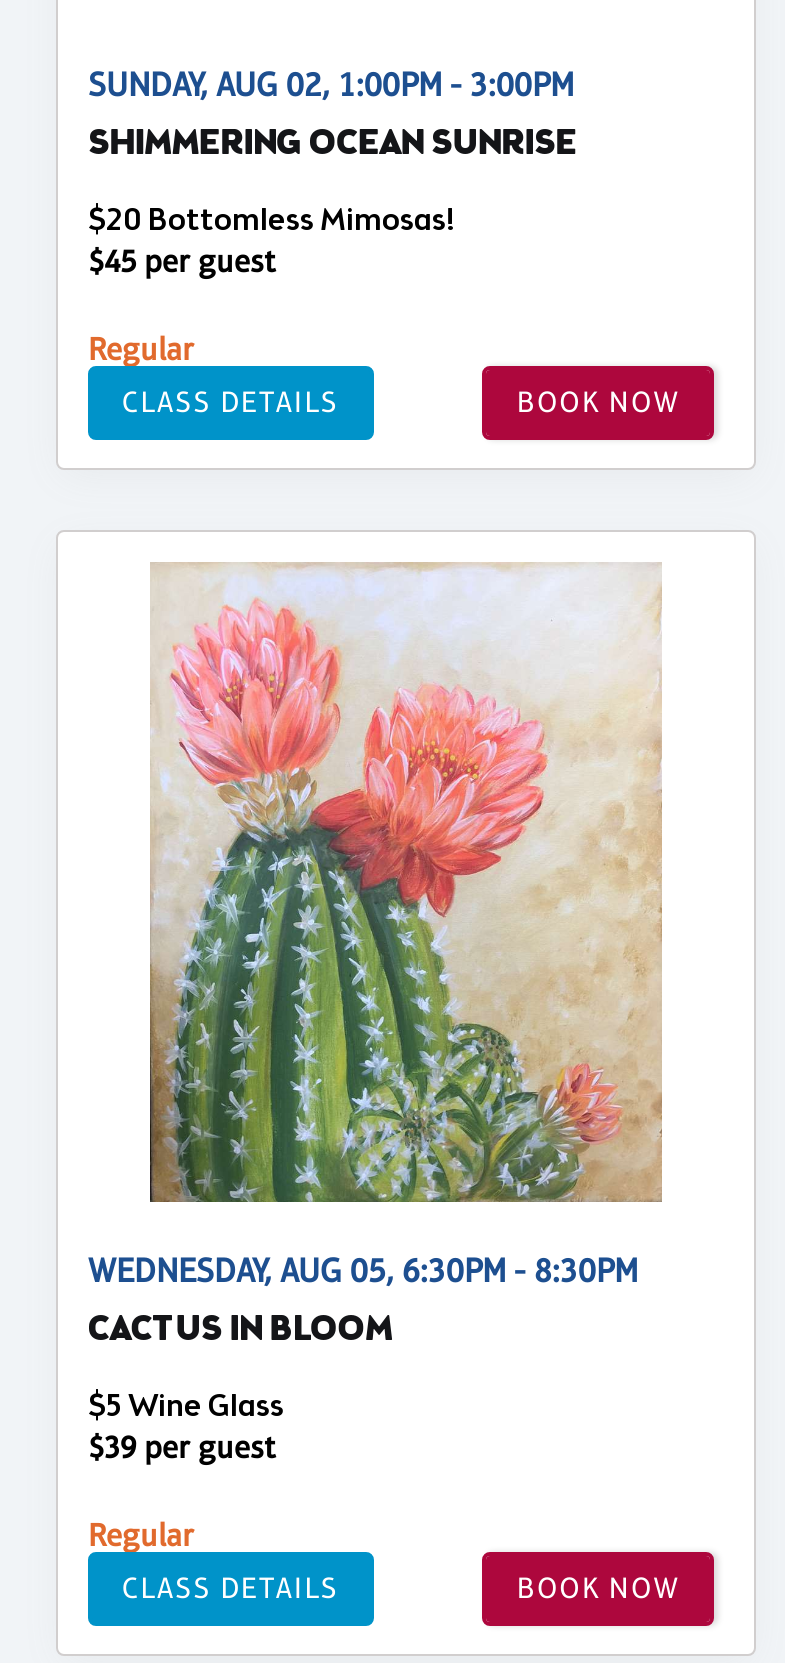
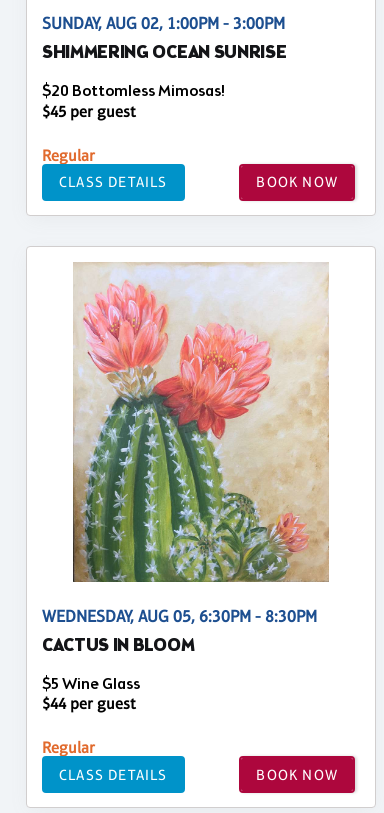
- $39 per guest
+ $44 per guest
